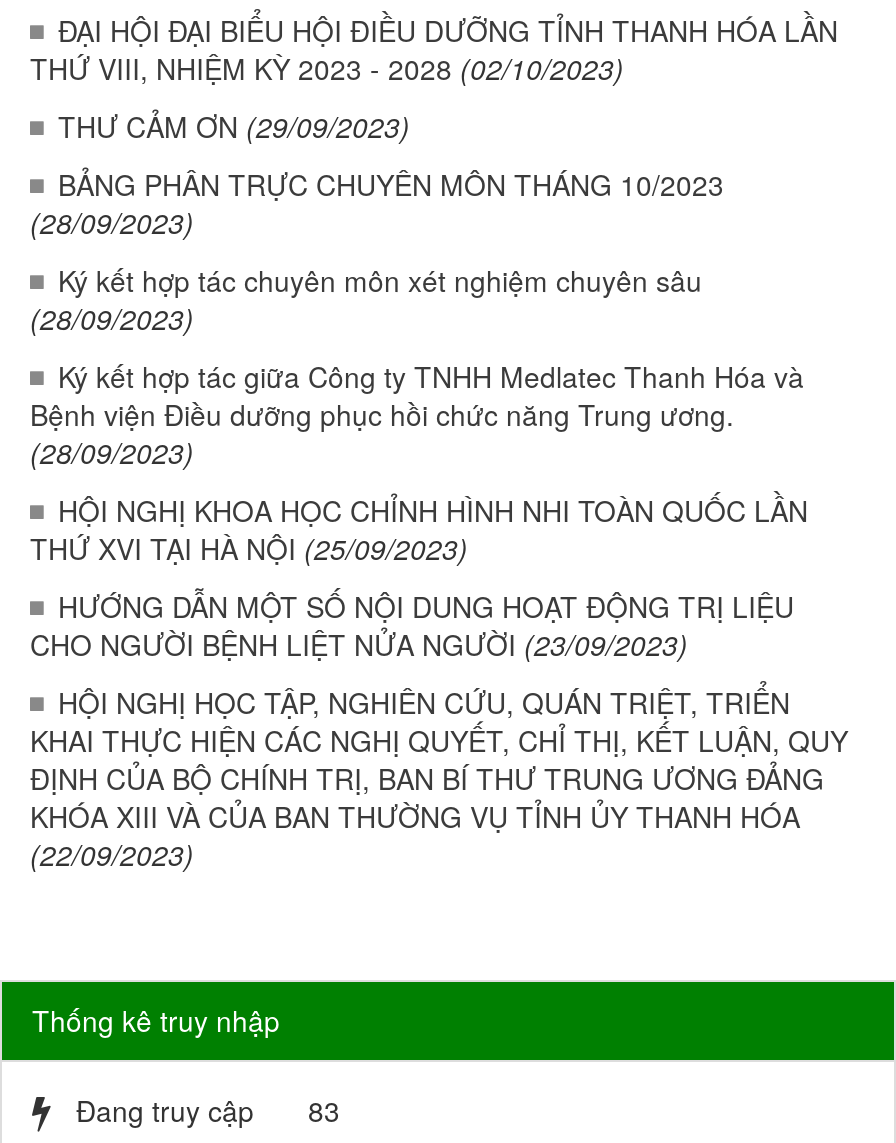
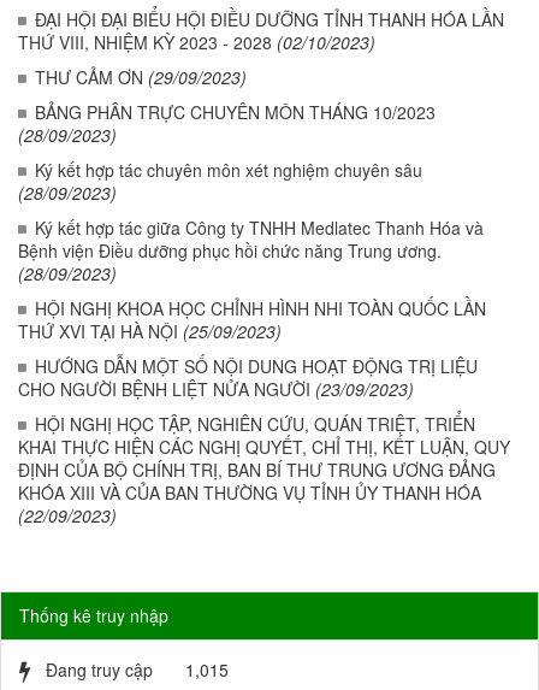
- Đang truy cập 83
+ Đang truy cập 1,015
